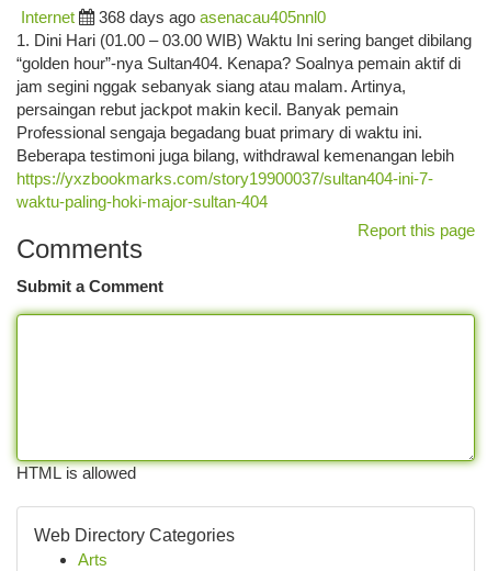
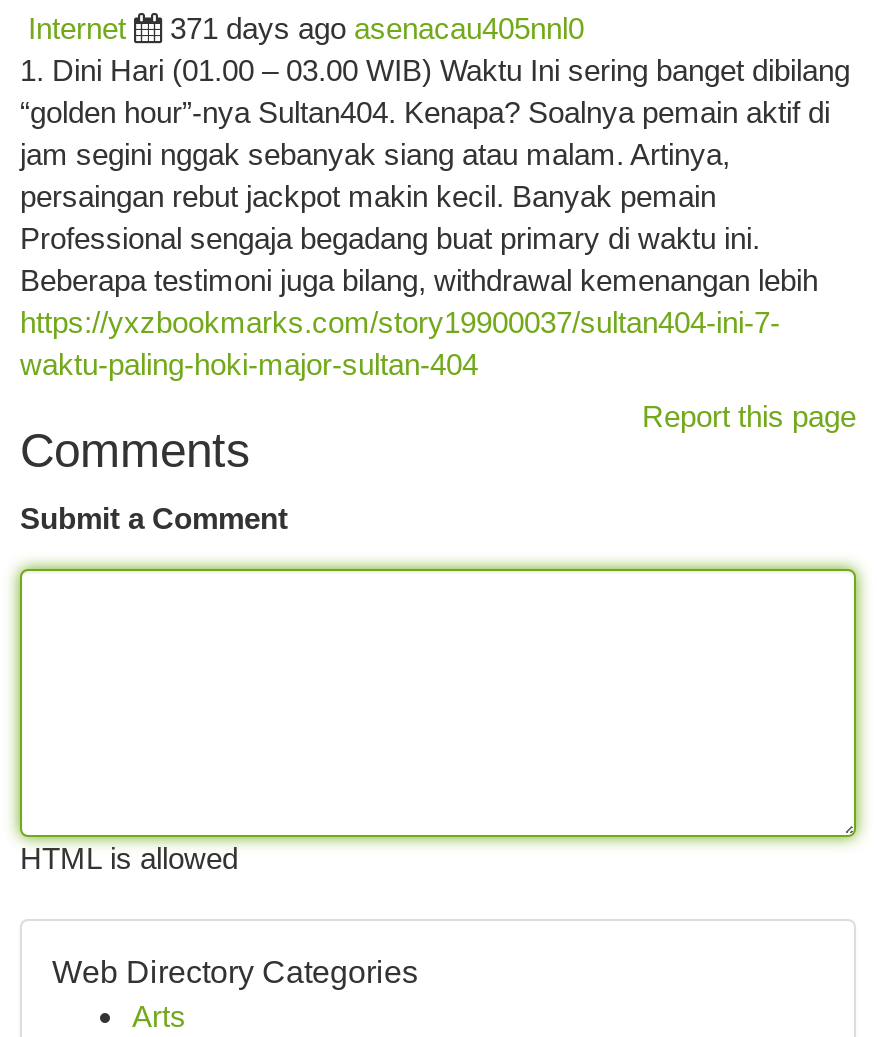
- 368 days ago asenacau405nnl0
+ 371 days ago asenacau405nnl0
